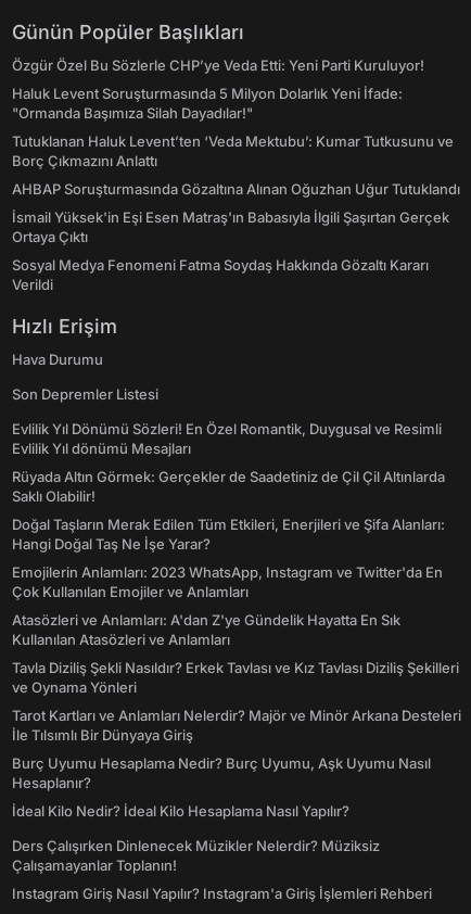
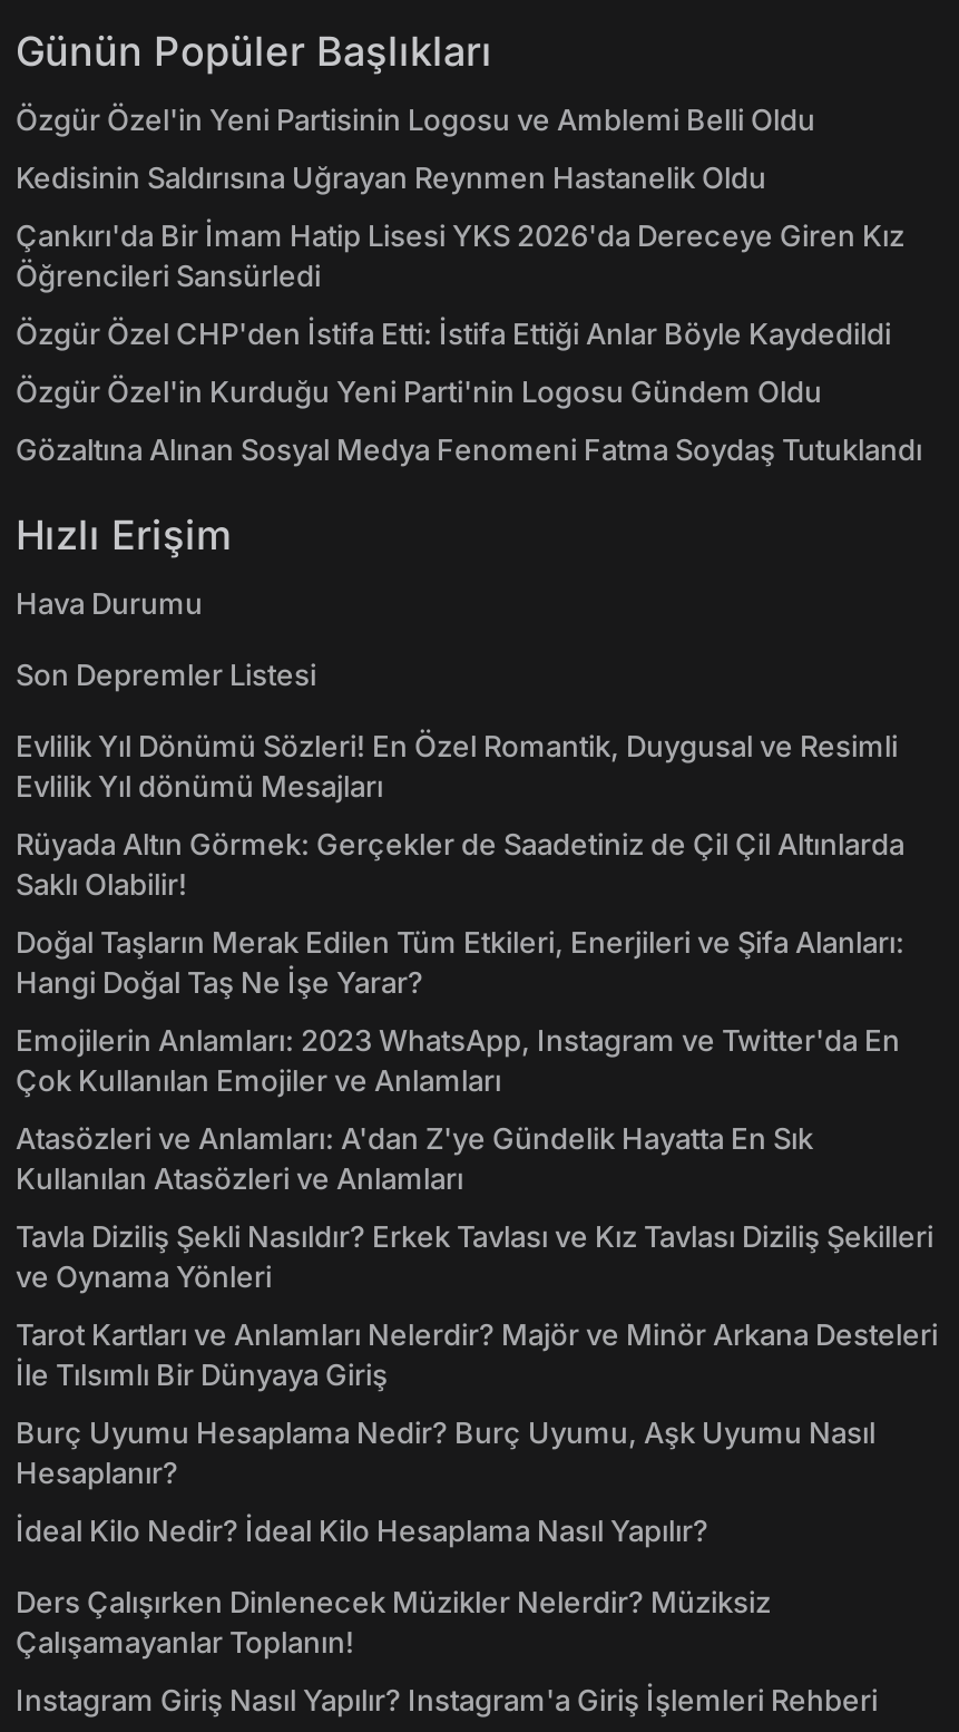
- Özgür Özel Bu Sözlerle CHP’ye Veda Etti: Yeni Parti Kuruluyor!
+ Özgür Özel'in Yeni Partisinin Logosu ve Amblemi Belli Oldu

- Haluk Levent Soruşturmasında 5 Milyon Dolarlık Yeni İfade:
- "Ormanda Başımıza Silah Dayadılar!"
+ Kedisinin Saldırısına Uğrayan Reynmen Hastanelik Oldu

- Tutuklanan Haluk Levent’ten ‘Veda Mektubu’: Kumar Tutkusunu ve
- Borç Çıkmazını Anlattı
+ Çankırı'da Bir İmam Hatip Lisesi YKS 2026'da Dereceye Giren Kız
+ Öğrencileri Sansürledi

- AHBAP Soruşturmasında Gözaltına Alınan Oğuzhan Uğur Tutuklandı
+ Özgür Özel CHP'den İstifa Etti: İstifa Ettiği Anlar Böyle Kaydedildi

- İsmail Yüksek'in Eşi Esen Matraş'ın Babasıyla İlgili Şaşırtan Gerçek
- Ortaya Çıktı
+ Özgür Özel'in Kurduğu Yeni Parti'nin Logosu Gündem Oldu

- Sosyal Medya Fenomeni Fatma Soydaş Hakkında Gözaltı Kararı
- Verildi
+ Gözaltına Alınan Sosyal Medya Fenomeni Fatma Soydaş Tutuklandı
